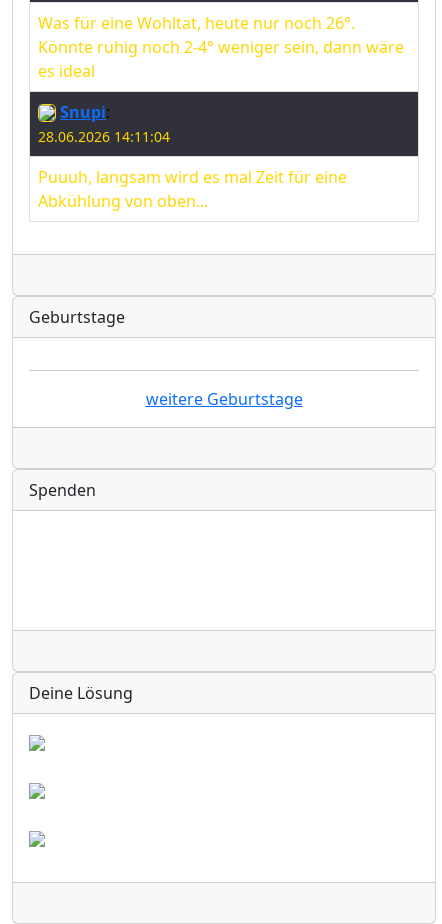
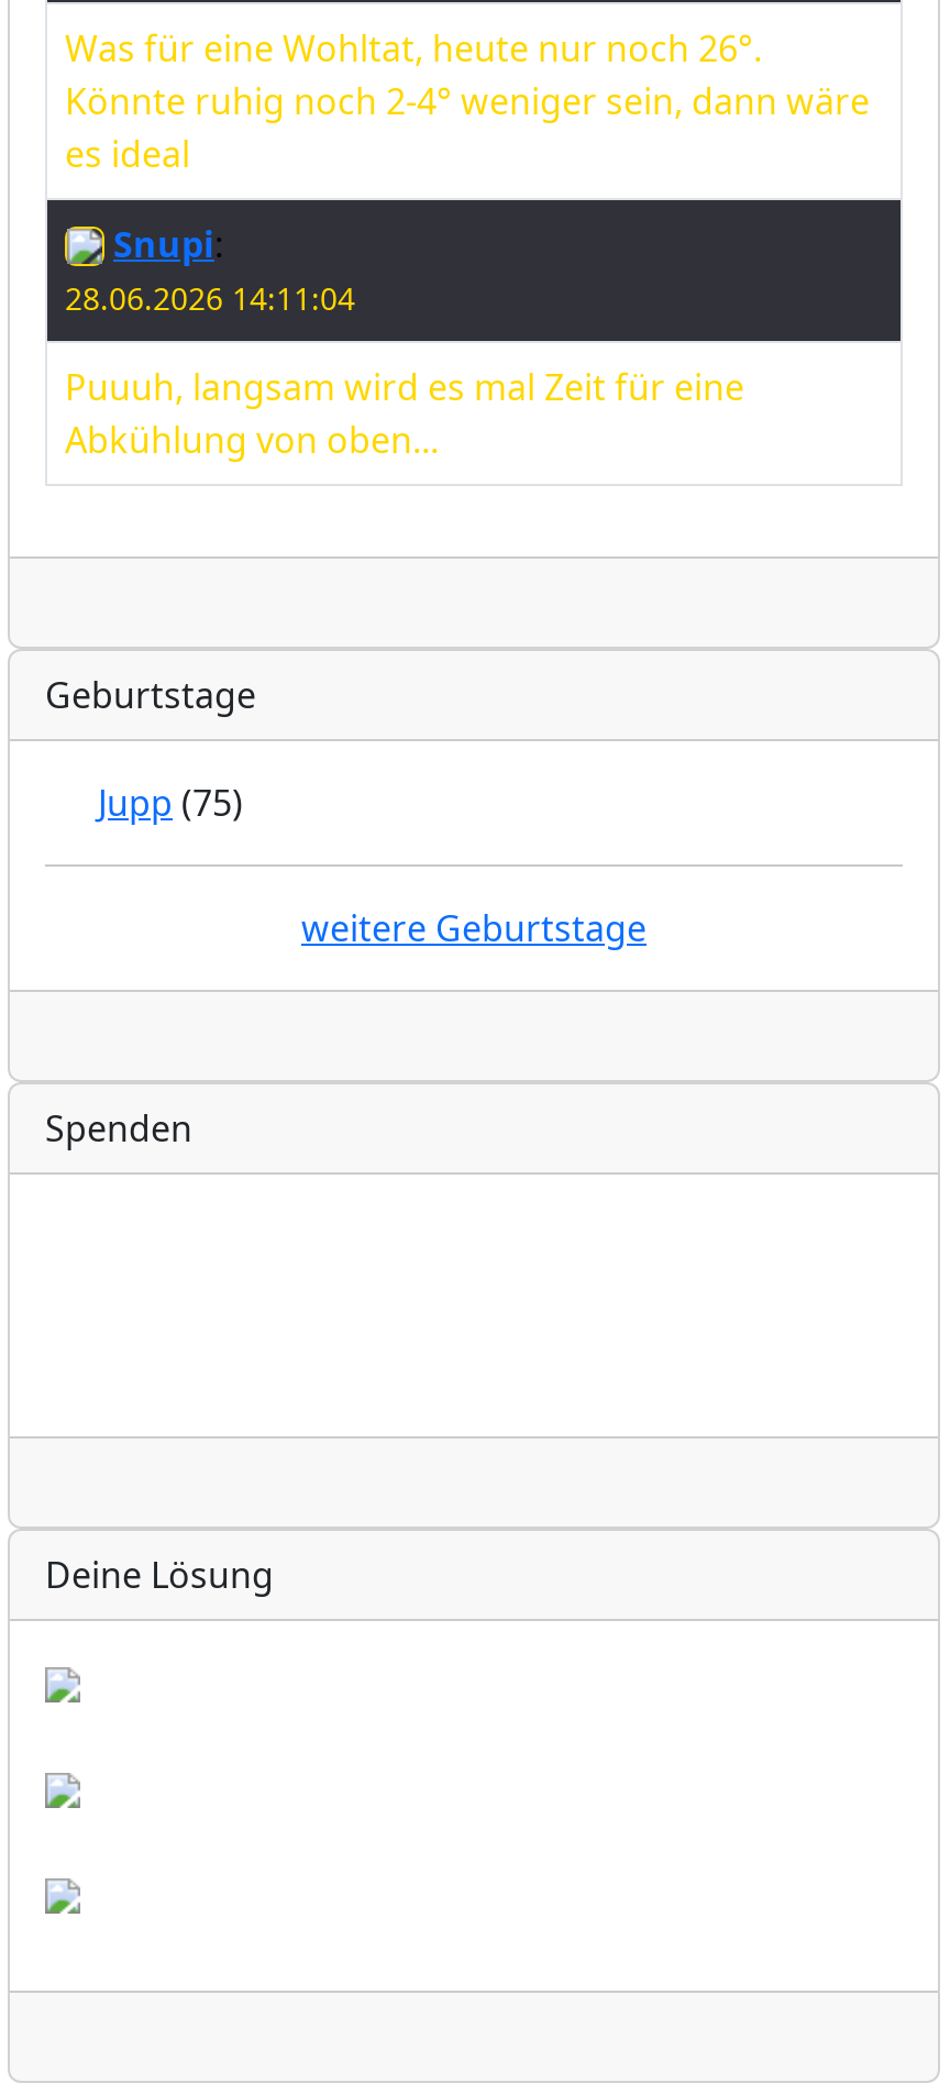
+ Jupp (75)
